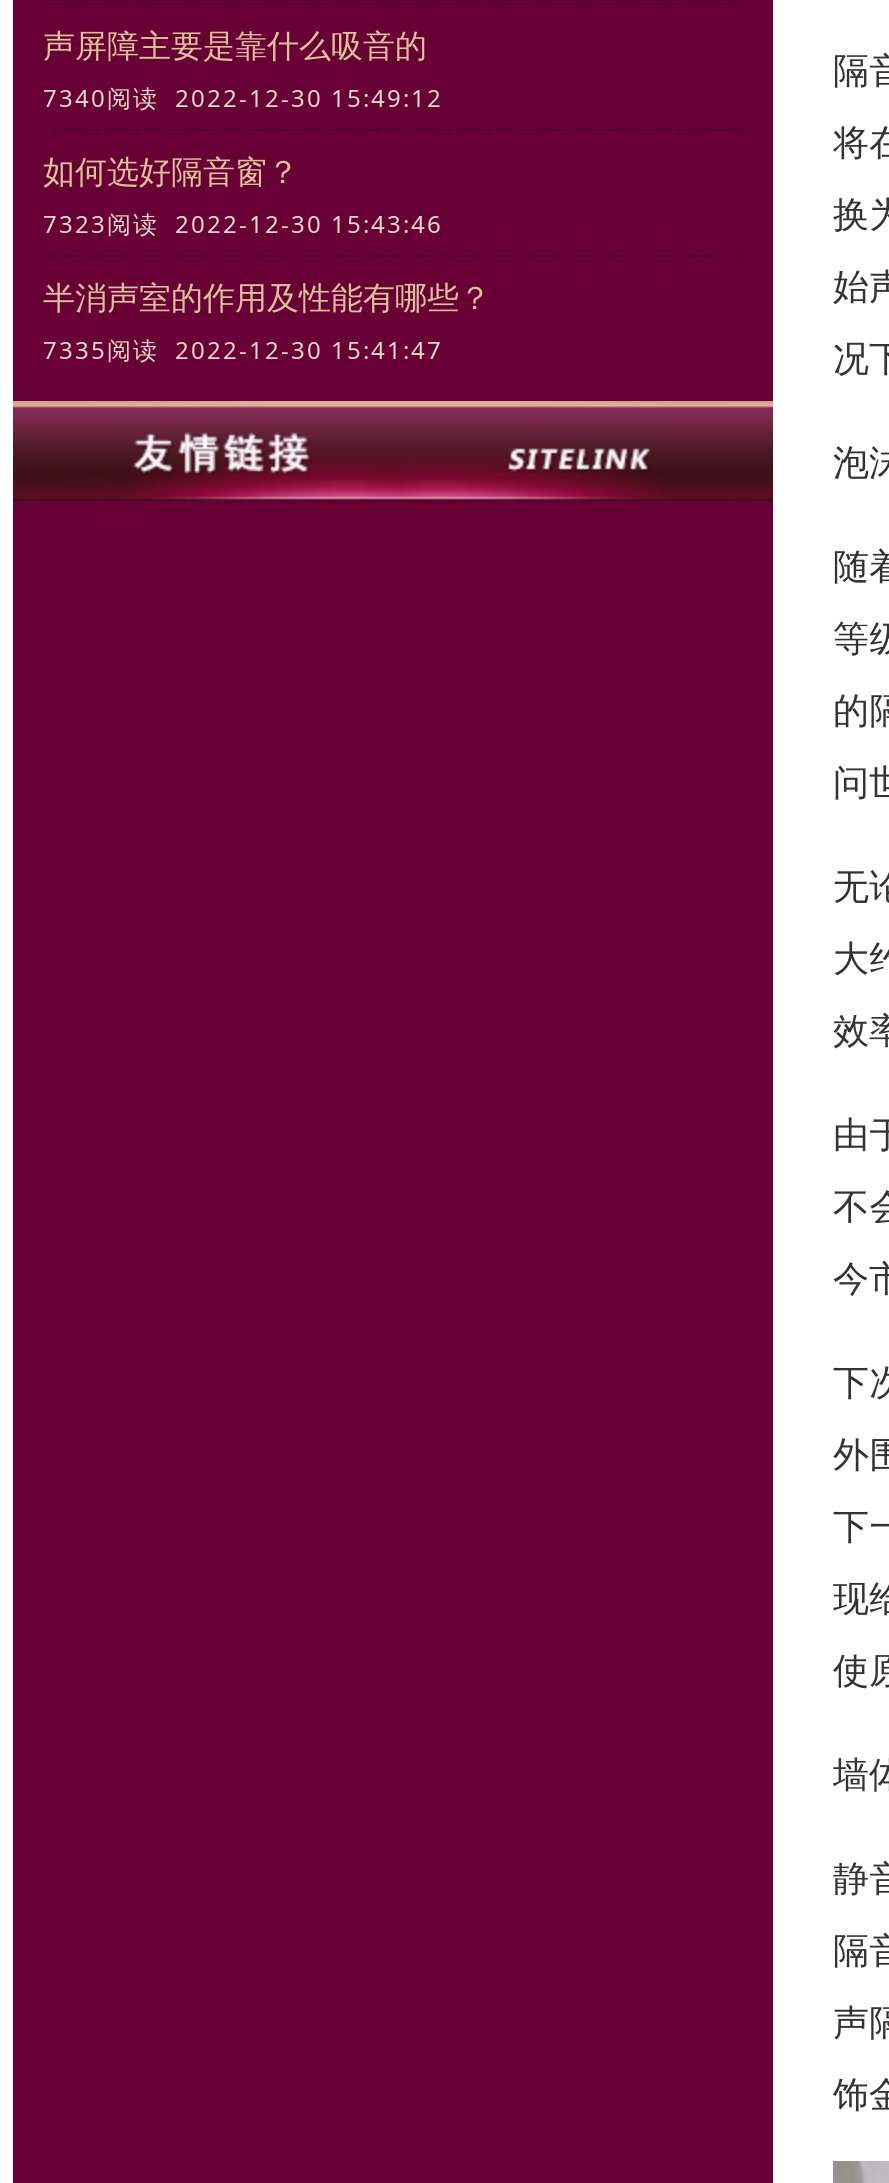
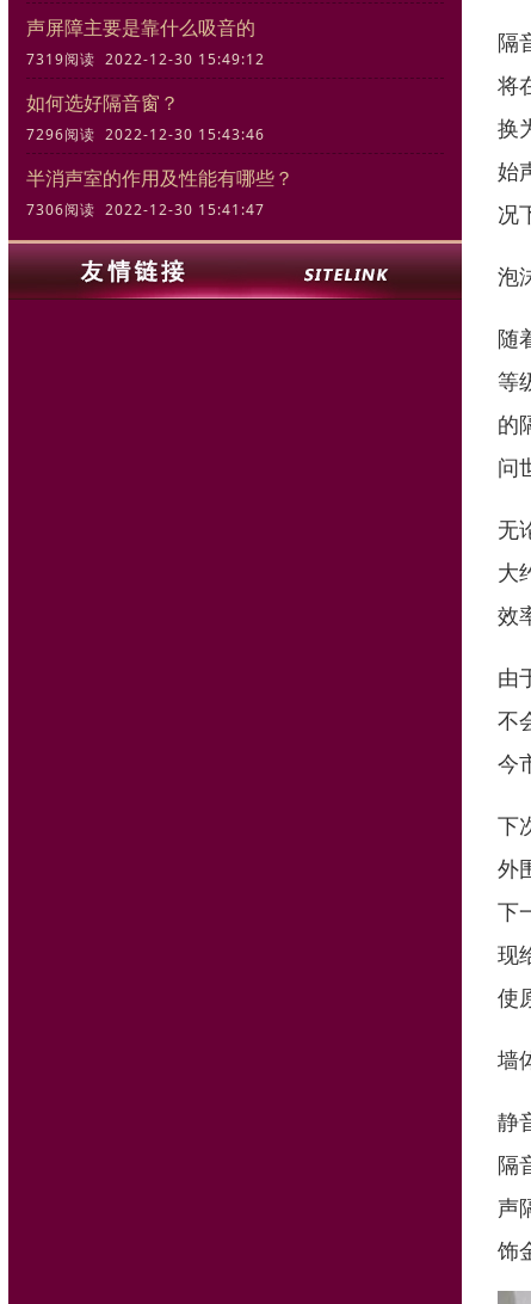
- 7340阅读 2022-12-30 15:49:12
+ 7319阅读 2022-12-30 15:49:12

- 7323阅读 2022-12-30 15:43:46
+ 7296阅读 2022-12-30 15:43:46

- 7335阅读 2022-12-30 15:41:47
+ 7306阅读 2022-12-30 15:41:47
